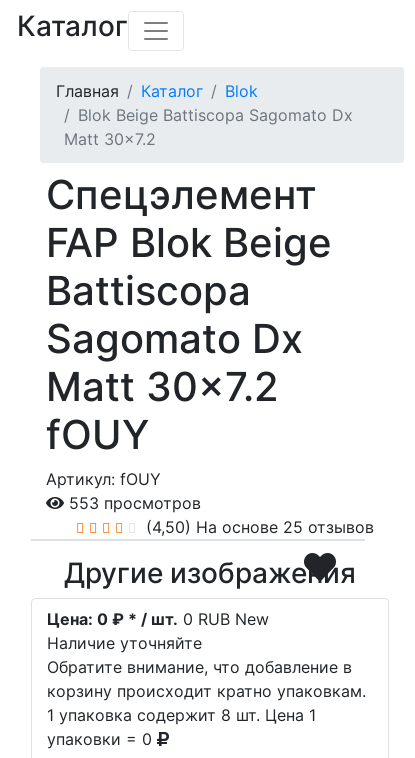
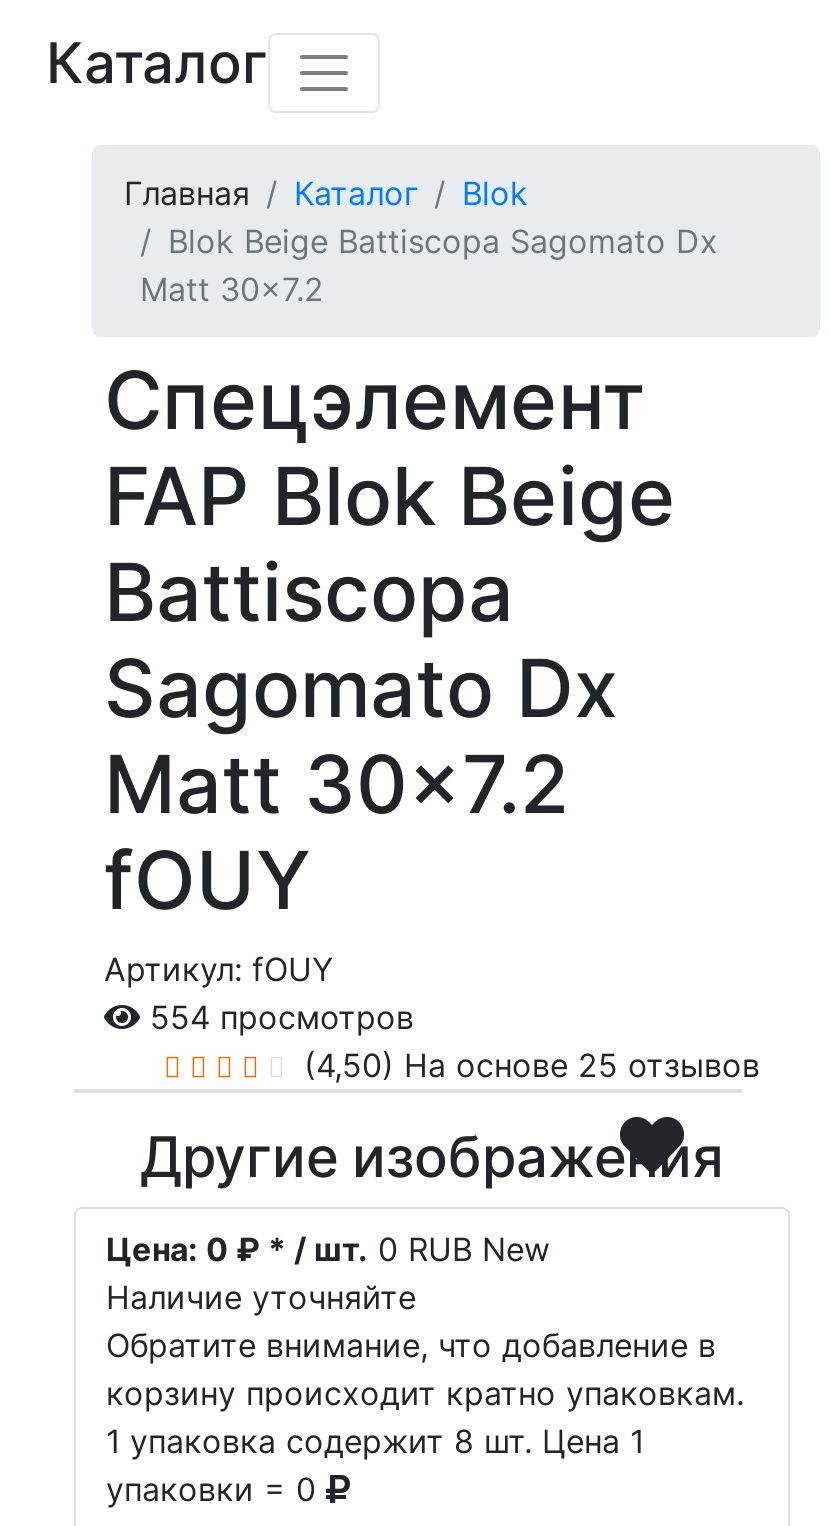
- 553 просмотров
+ 554 просмотров
